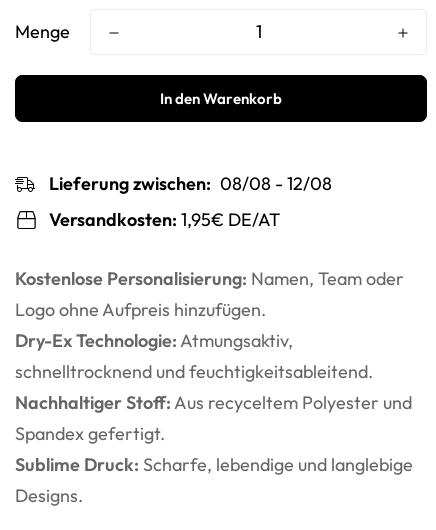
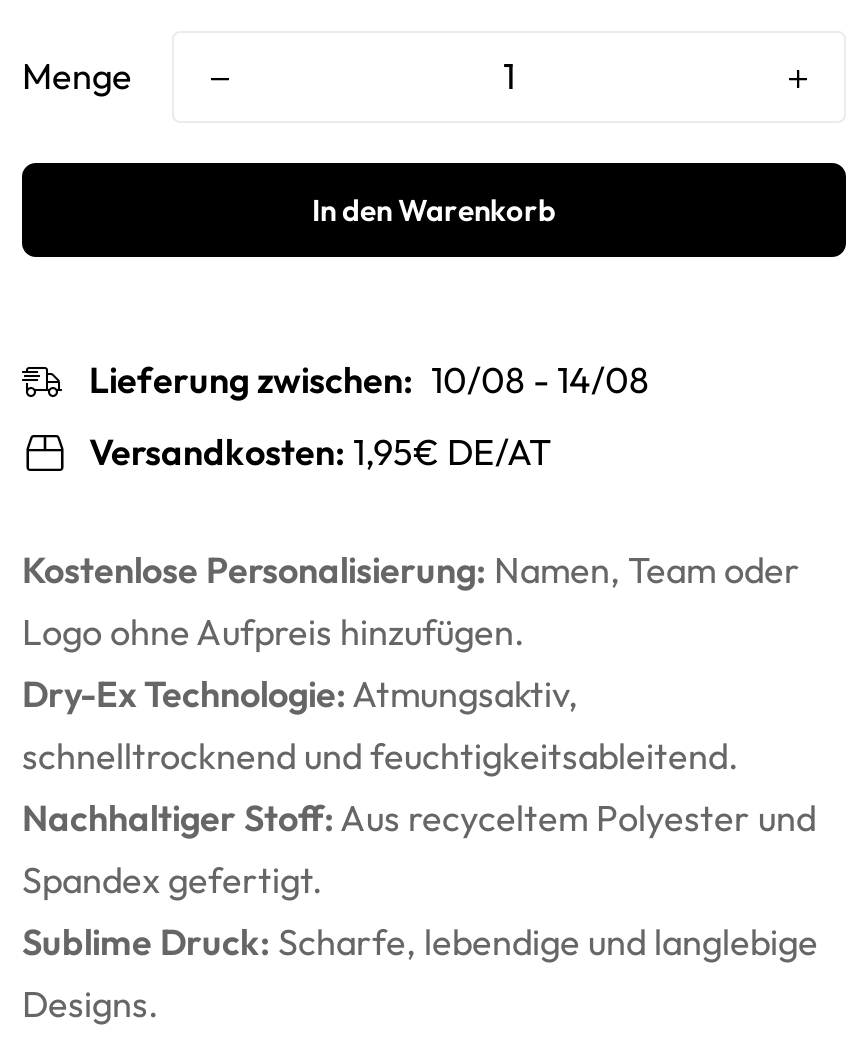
- Lieferung zwischen: 08/08 - 12/08
+ Lieferung zwischen: 10/08 - 14/08
